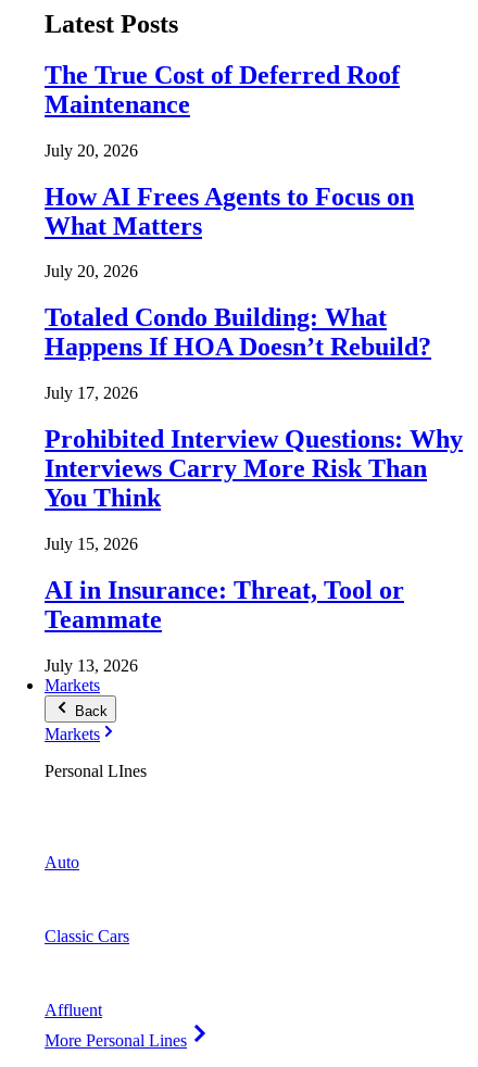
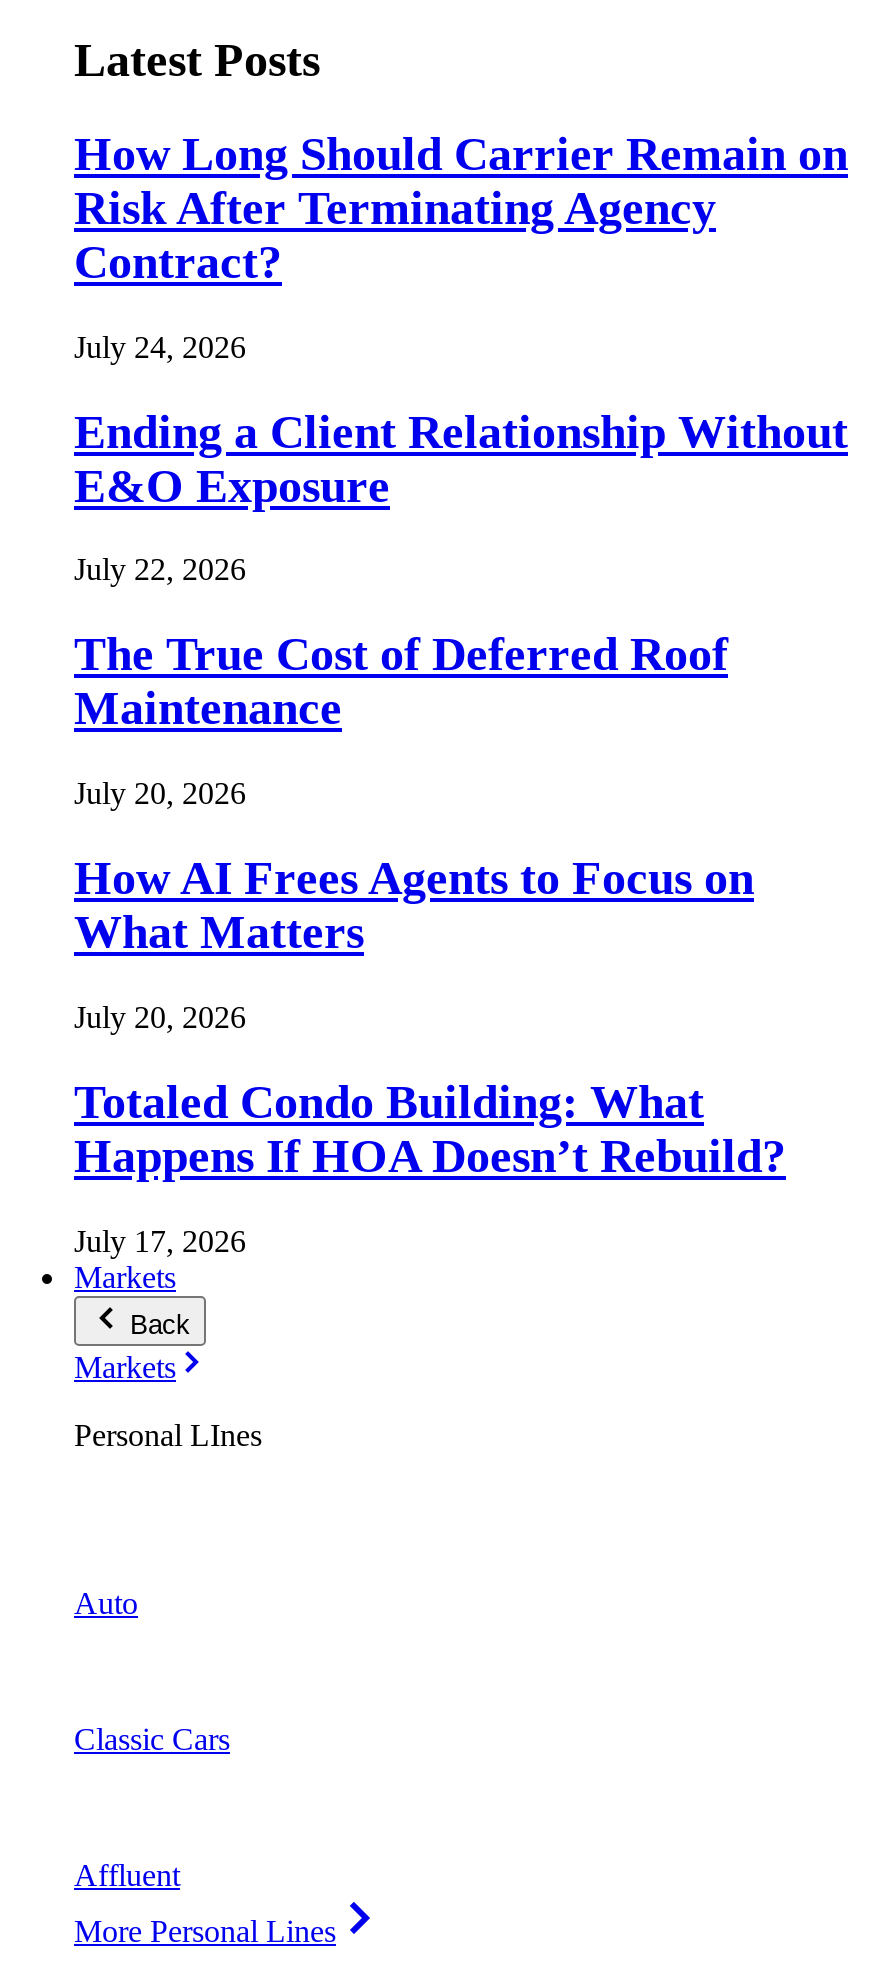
+ How Long Should Carrier Remain on
+ Risk After Terminating Agency
+ Contract?
+ July 24, 2026
+ Ending a Client Relationship Without
+ E&O Exposure
+ July 22, 2026

moved down: The True Cost of Deferred Roof | Maintenance | July 20, 2026 | ... | Happens If HOA Doesn’t Rebuild? | July 17, 2026

- Prohibited Interview Questions: Why
- Interviews Carry More Risk Than
- You Think
- July 15, 2026
- AI in Insurance: Threat, Tool or
- Teammate
- July 13, 2026
